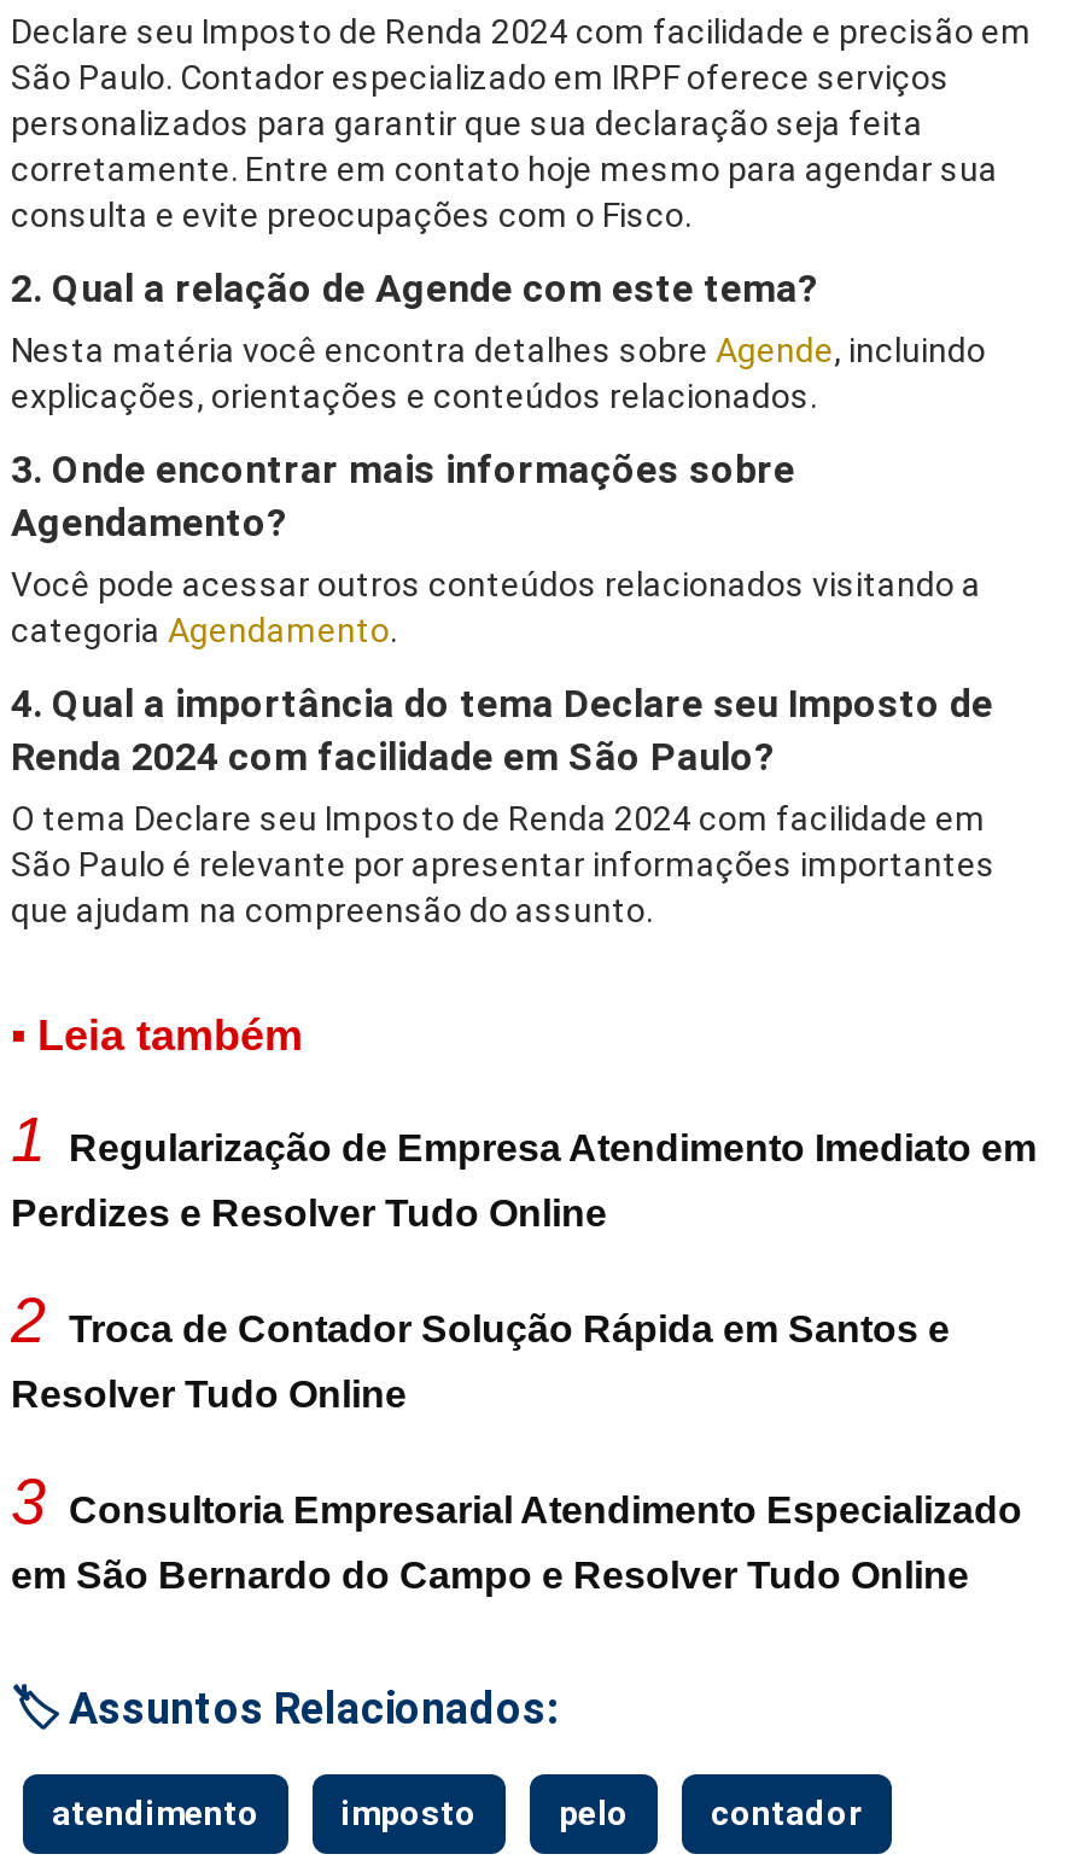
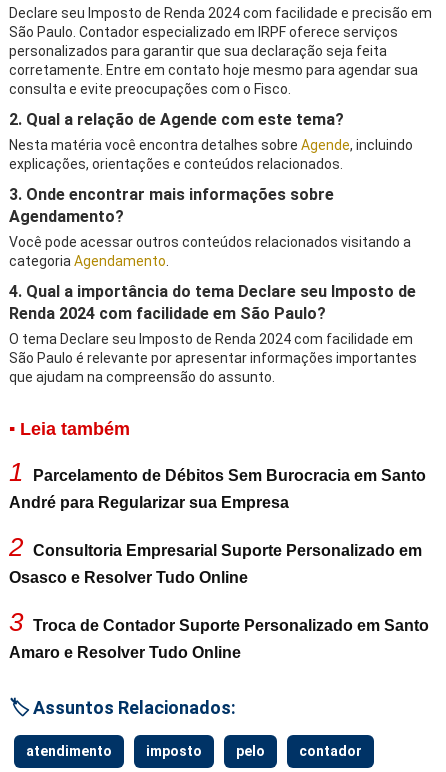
- 1 Regularização de Empresa Atendimento Imediato em
- Perdizes e Resolver Tudo Online
+ 1 Parcelamento de Débitos Sem Burocracia em Santo
+ André para Regularizar sua Empresa

- 2 Troca de Contador Solução Rápida em Santos e
- Resolver Tudo Online
+ 2 Consultoria Empresarial Suporte Personalizado em
+ Osasco e Resolver Tudo Online

- 3 Consultoria Empresarial Atendimento Especializado
- em São Bernardo do Campo e Resolver Tudo Online
+ 3 Troca de Contador Suporte Personalizado em Santo
+ Amaro e Resolver Tudo Online
